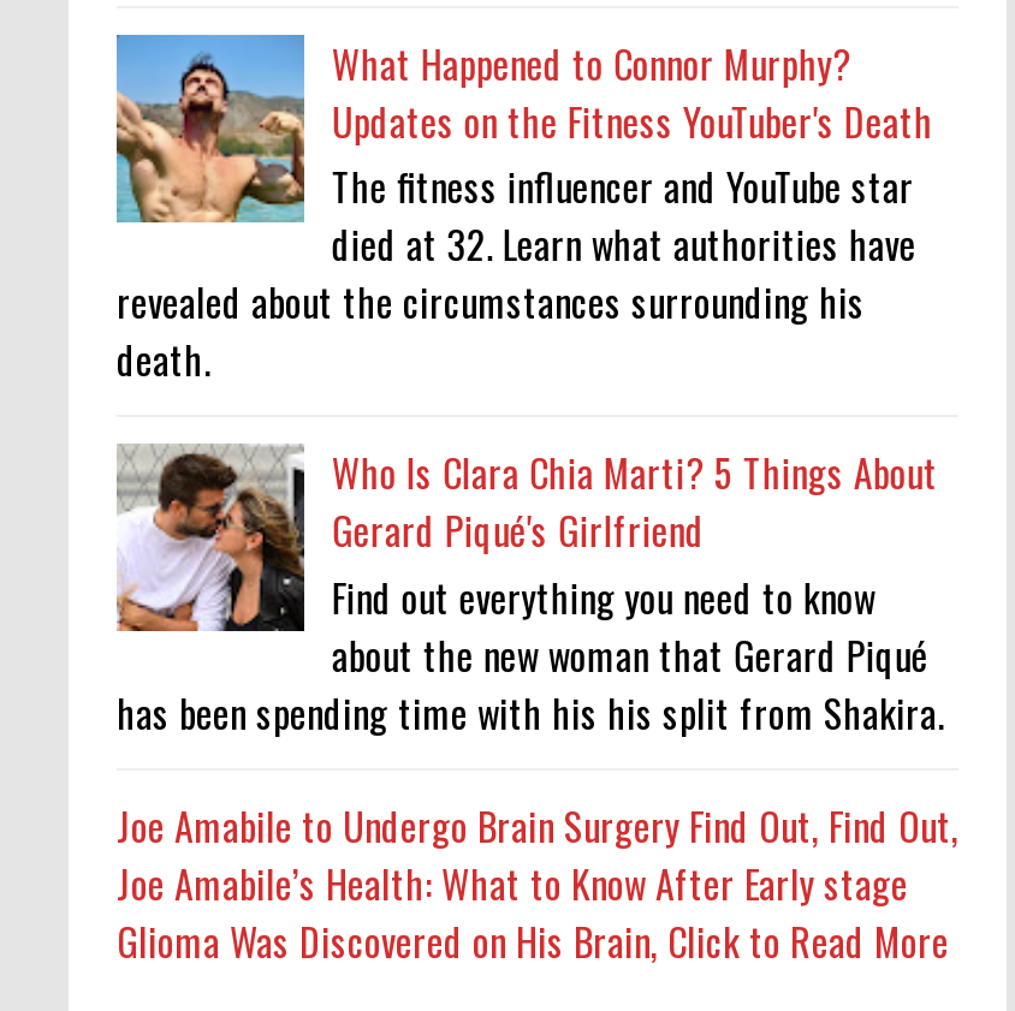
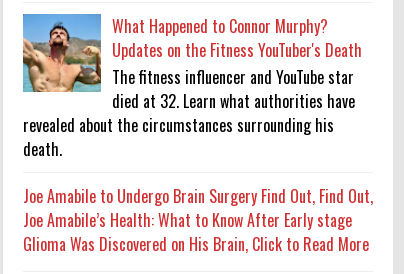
- [image]
- Who Is Clara Chia Marti? 5 Things About
- Gerard Piqué's Girlfriend
- Find out everything you need to know
- about the new woman that Gerard Piqué
- has been spending time with his his split from Shakira.
